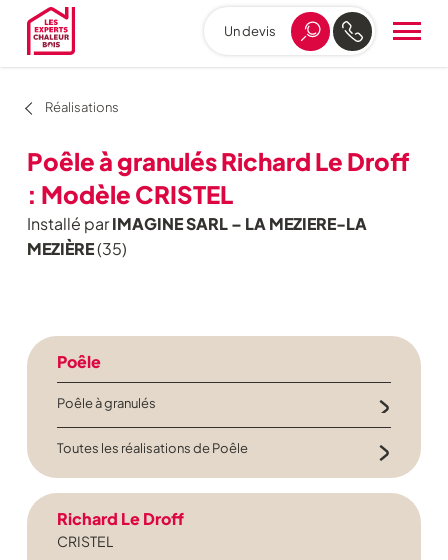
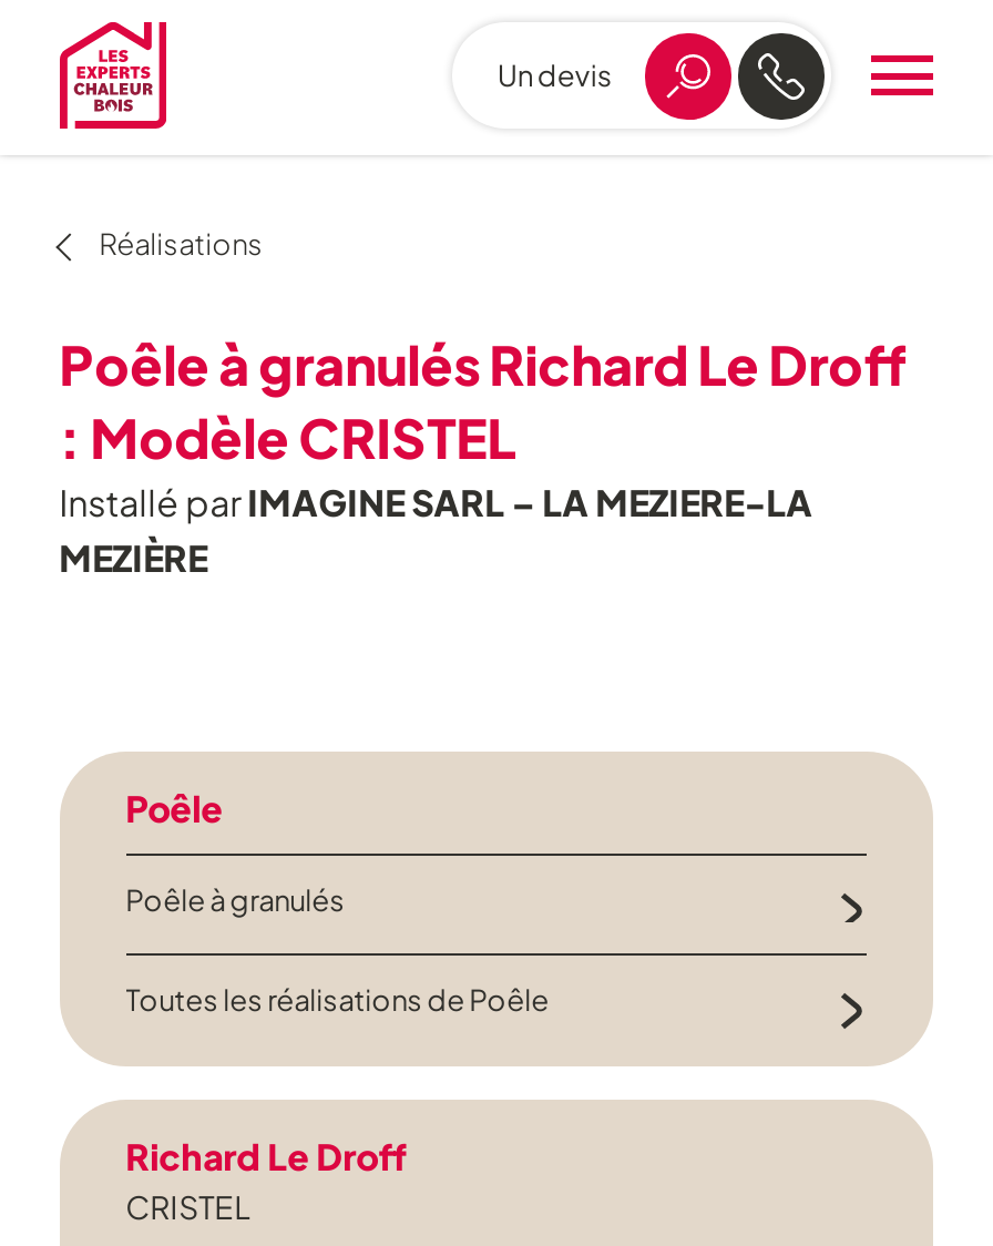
- MEZIÈRE (35)
+ MEZIÈRE
